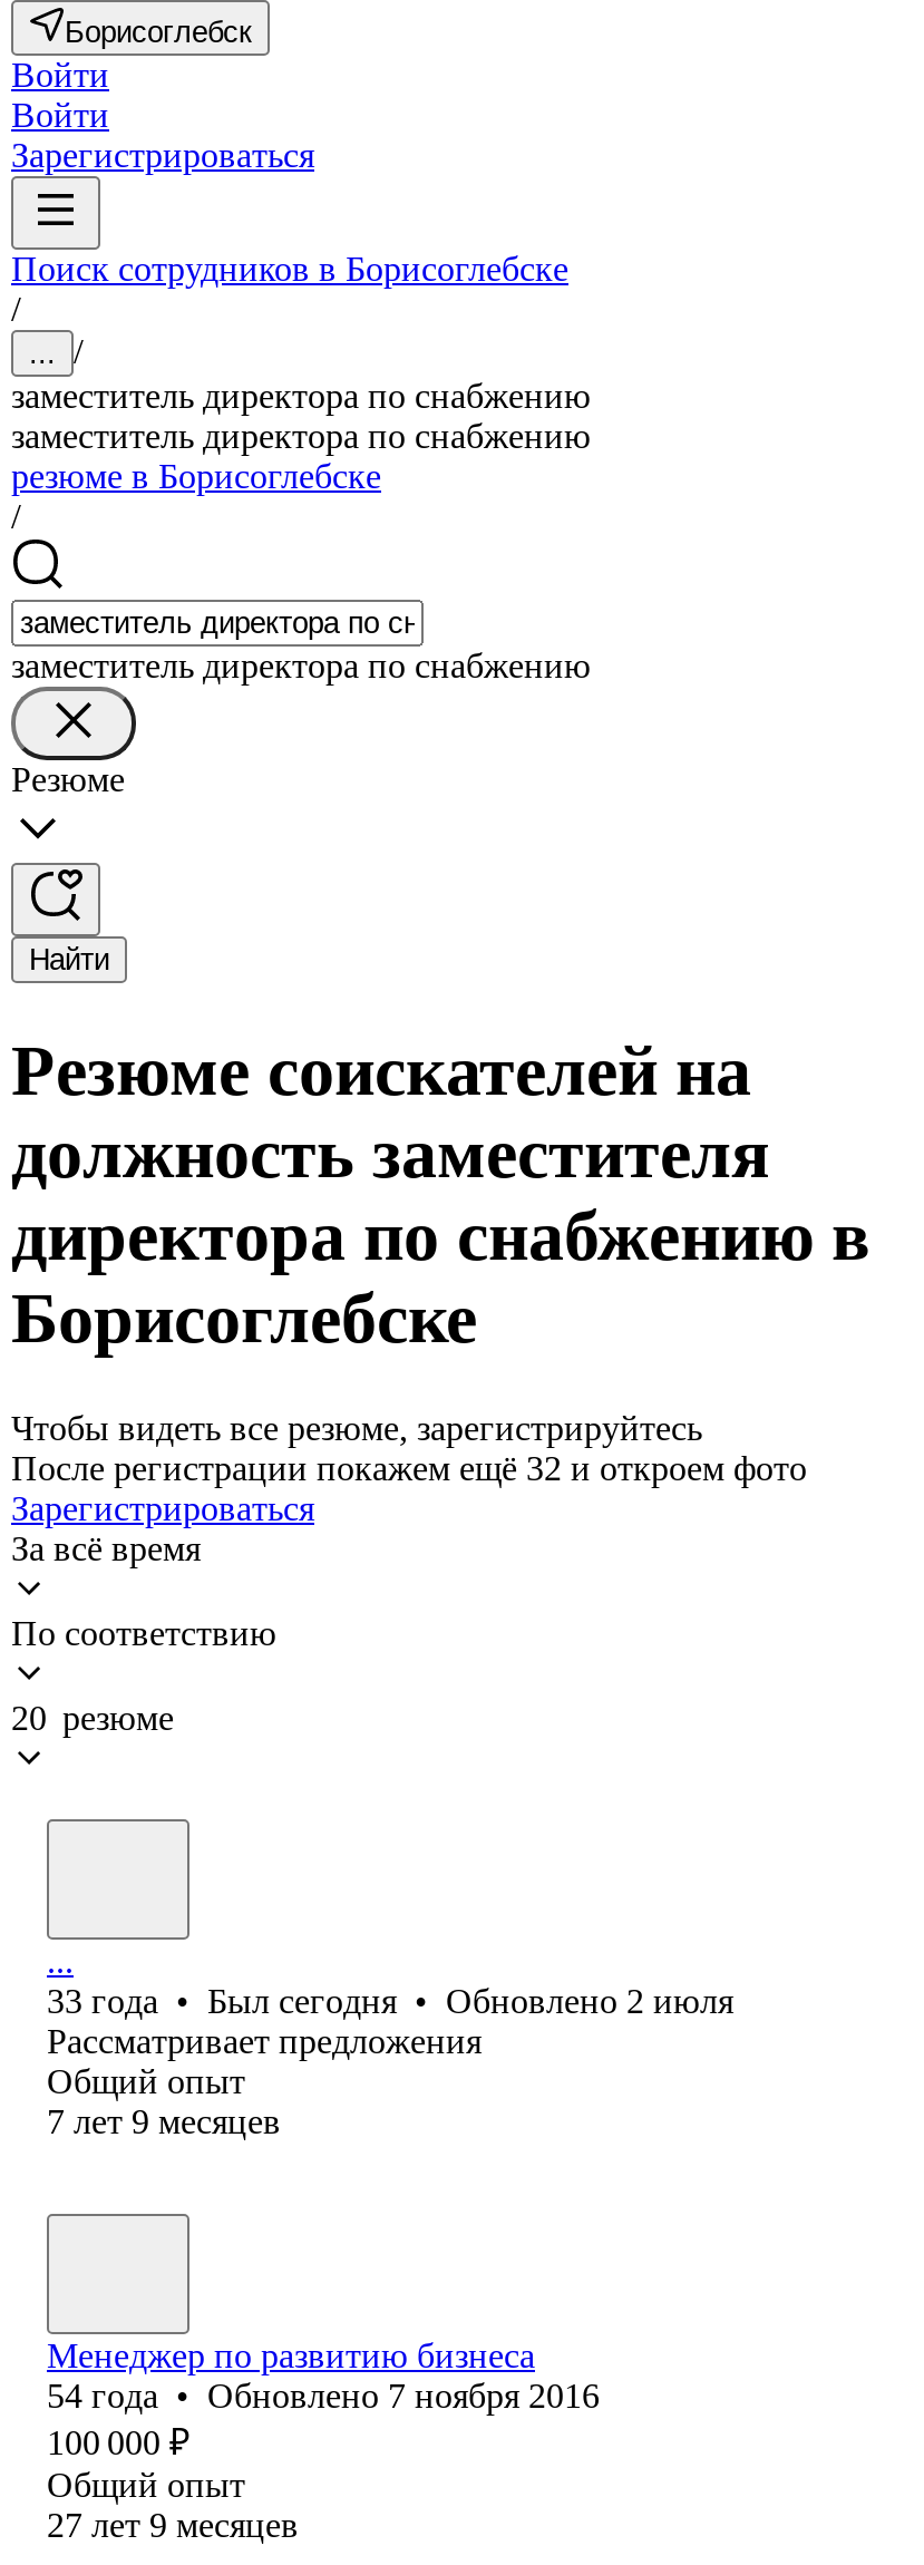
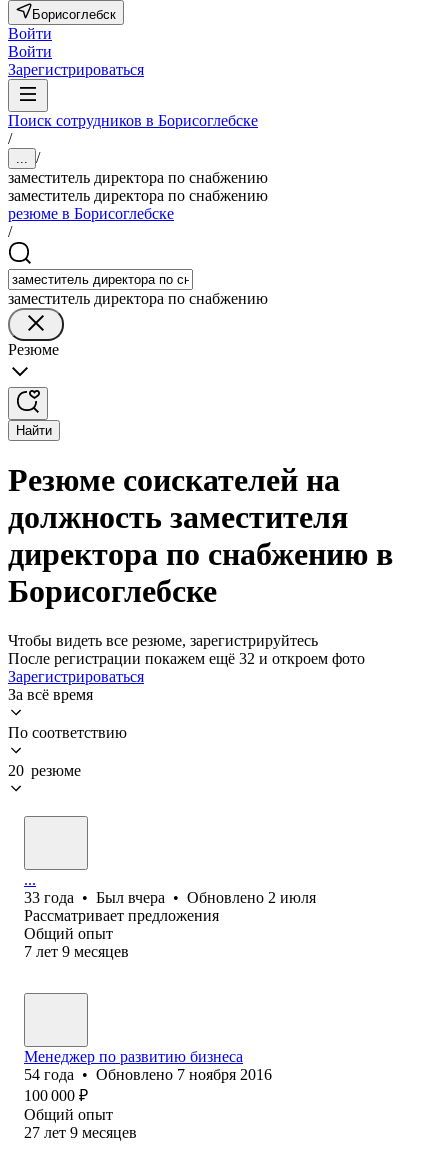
- 33 года • Был сегодня • Обновлено 2 июля
+ 33 года • Был вчера • Обновлено 2 июля
